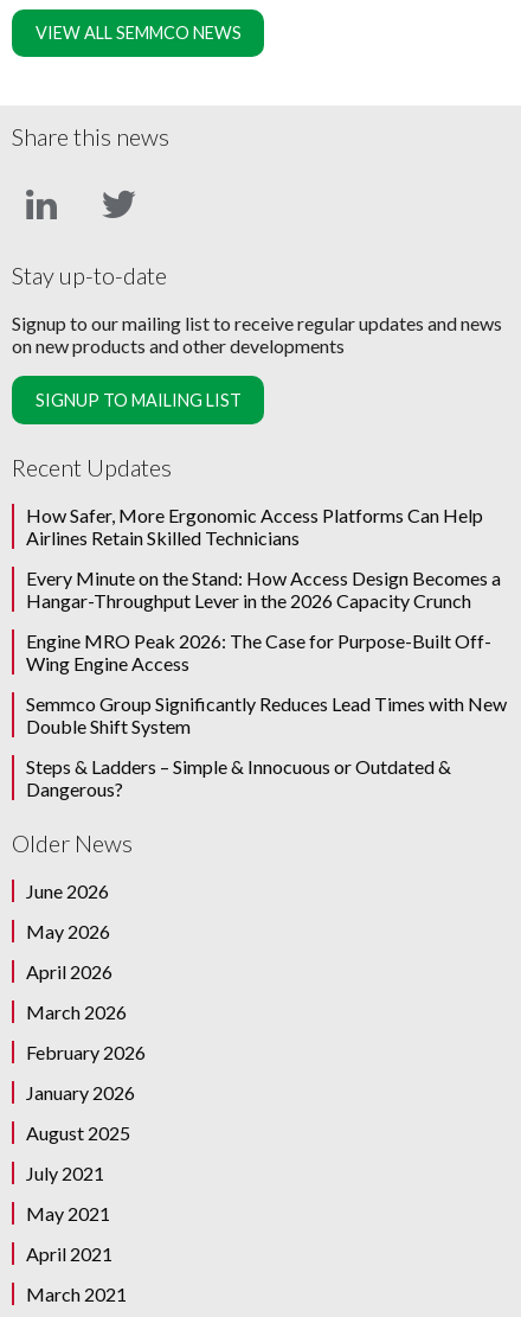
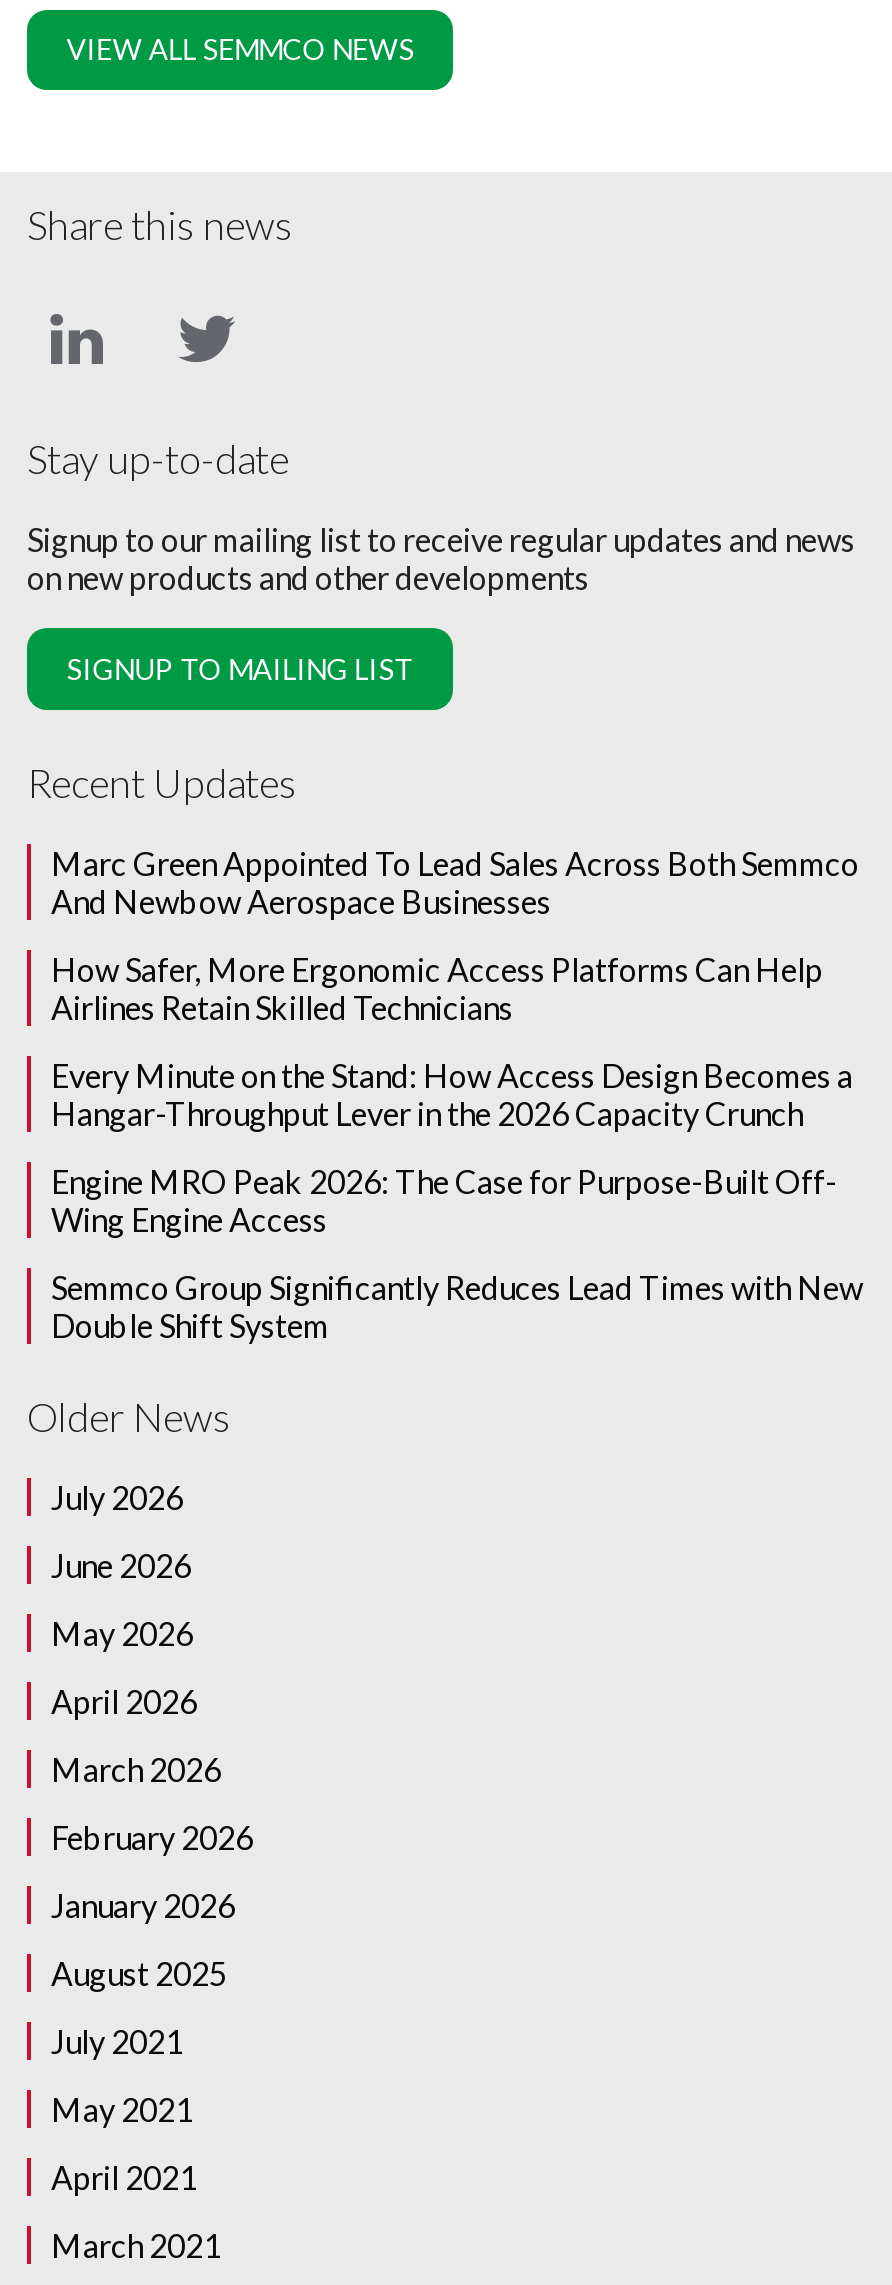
+ Marc Green Appointed To Lead Sales Across Both Semmco
+ And Newbow Aerospace Businesses

moved down: How Safer, More Ergonomic Access Platforms Can Help | Airlines Retain Skilled Technicians | Every Minute on the Stand: How Access Design Becomes a | Hangar-Throughput Lever in the 2026 Capacity Crunch | Engine MRO Peak 2026: The Case for Purpose-Built Off- | Wing Engine Access | Semmco Group Significantly Reduces Lead Times with New | Double Shift System

- Steps & Ladders – Simple & Innocuous or Outdated &
- Dangerous?

+ July 2026
